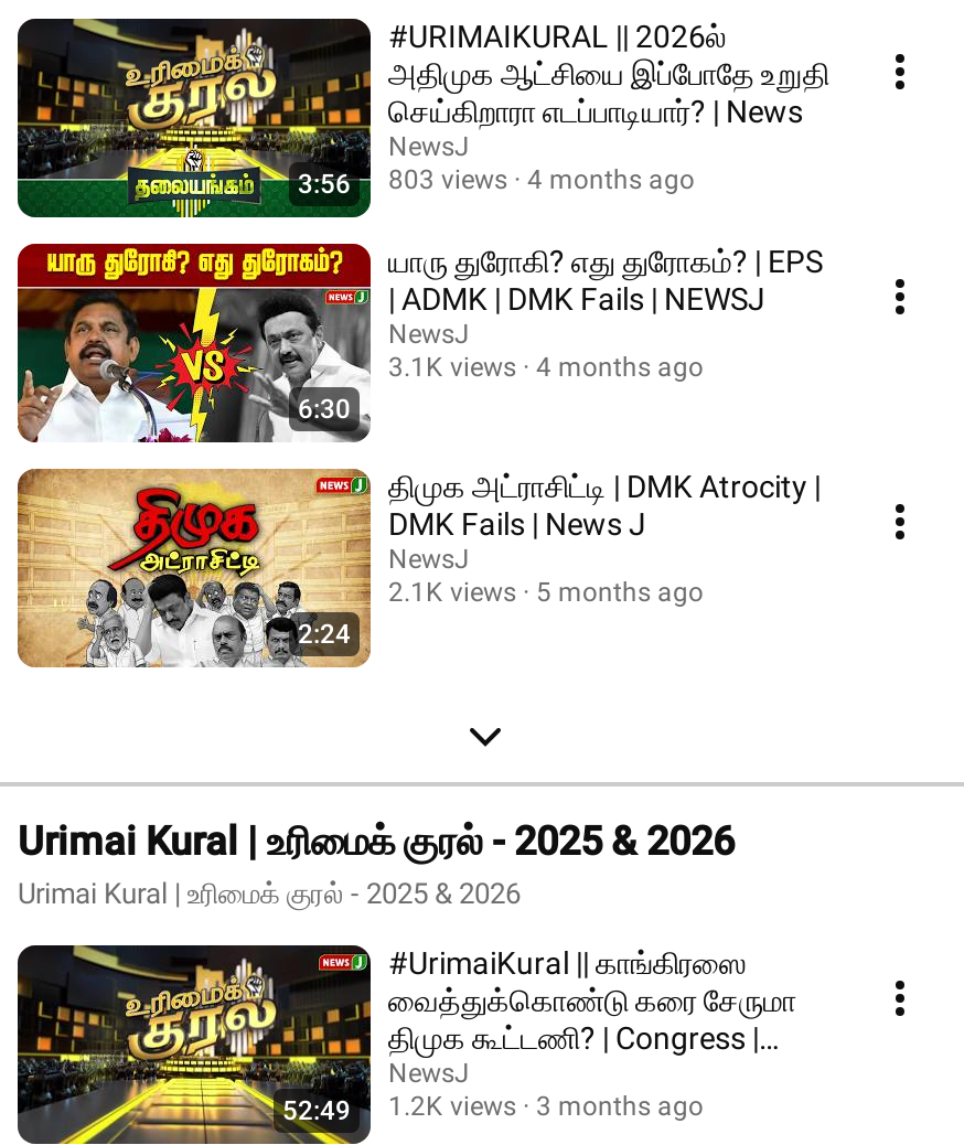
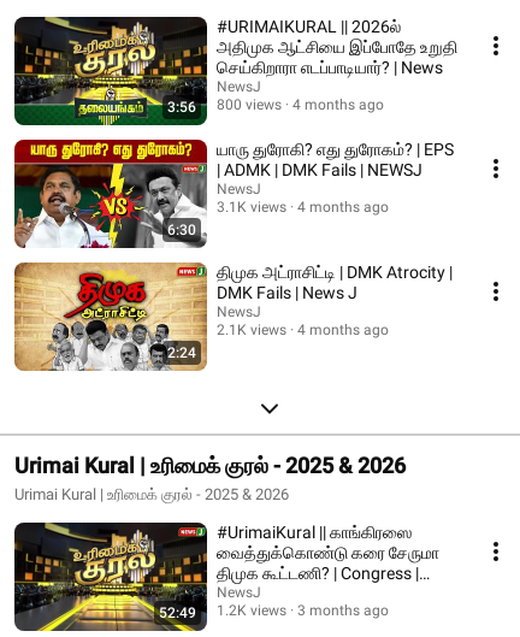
- 3:56 803 views 4 months ago
+ 3:56 800 views 4 months ago

- 2.1K views 5 months ago
+ 2.1K views 4 months ago
